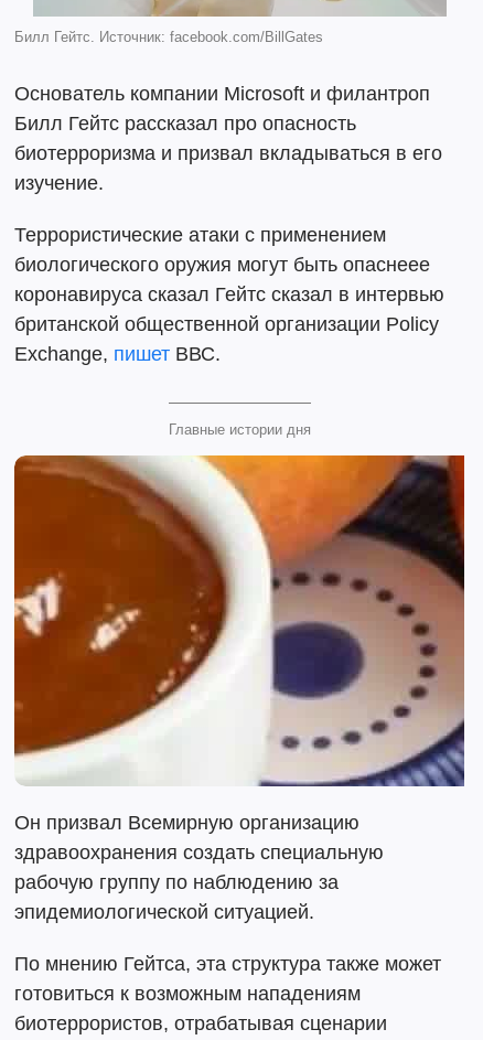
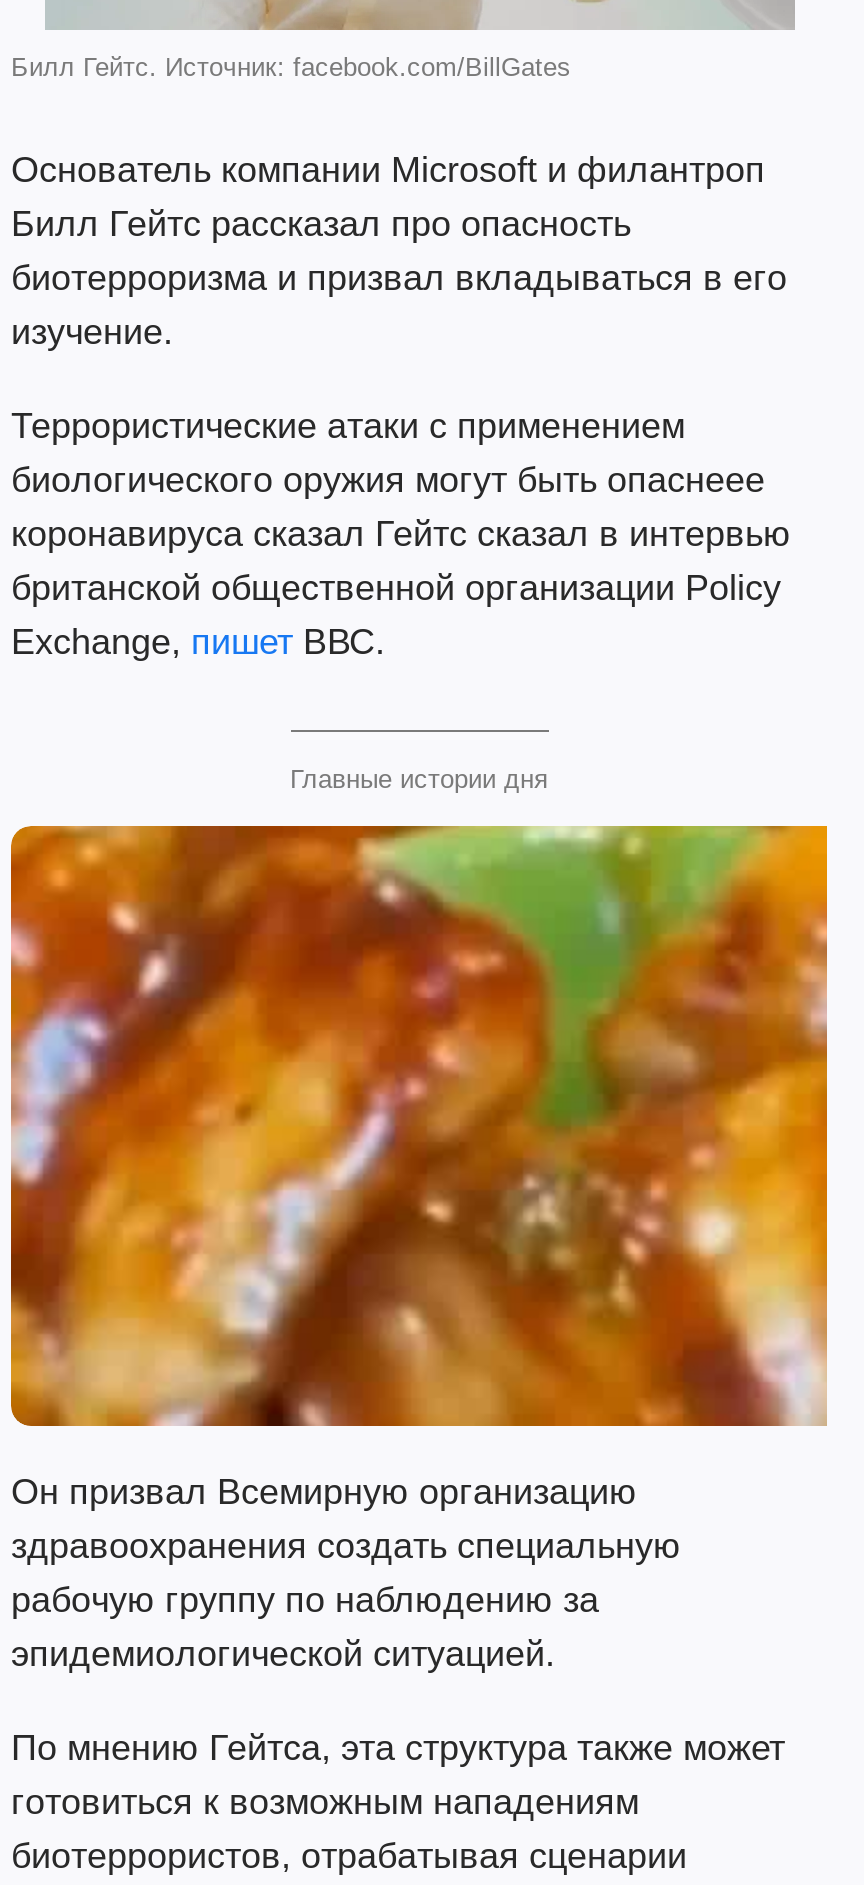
- [image]
+ [image]
